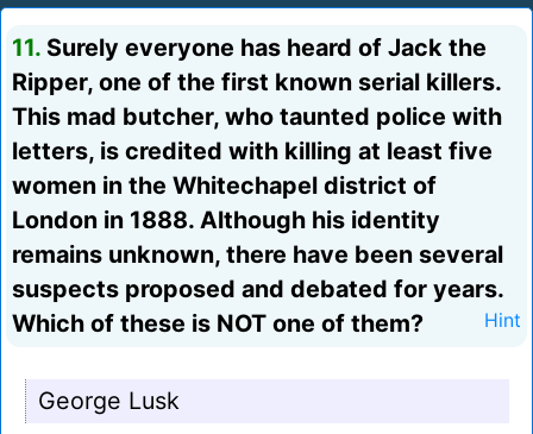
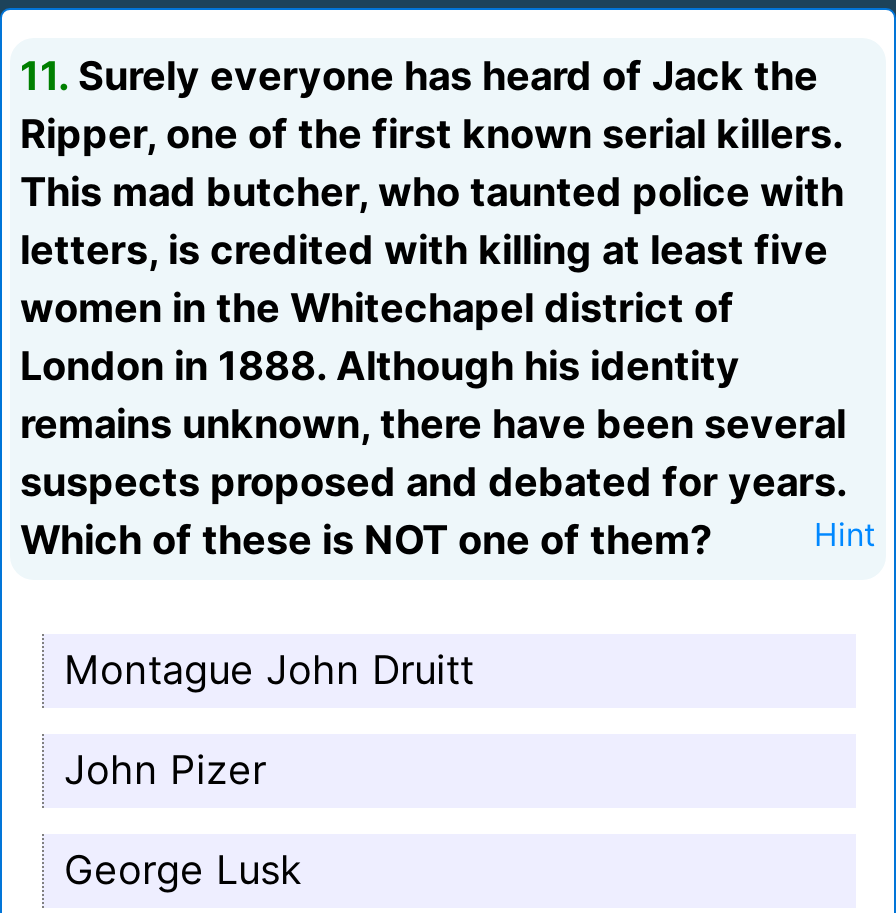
+ Montague John Druitt
+ John Pizer
